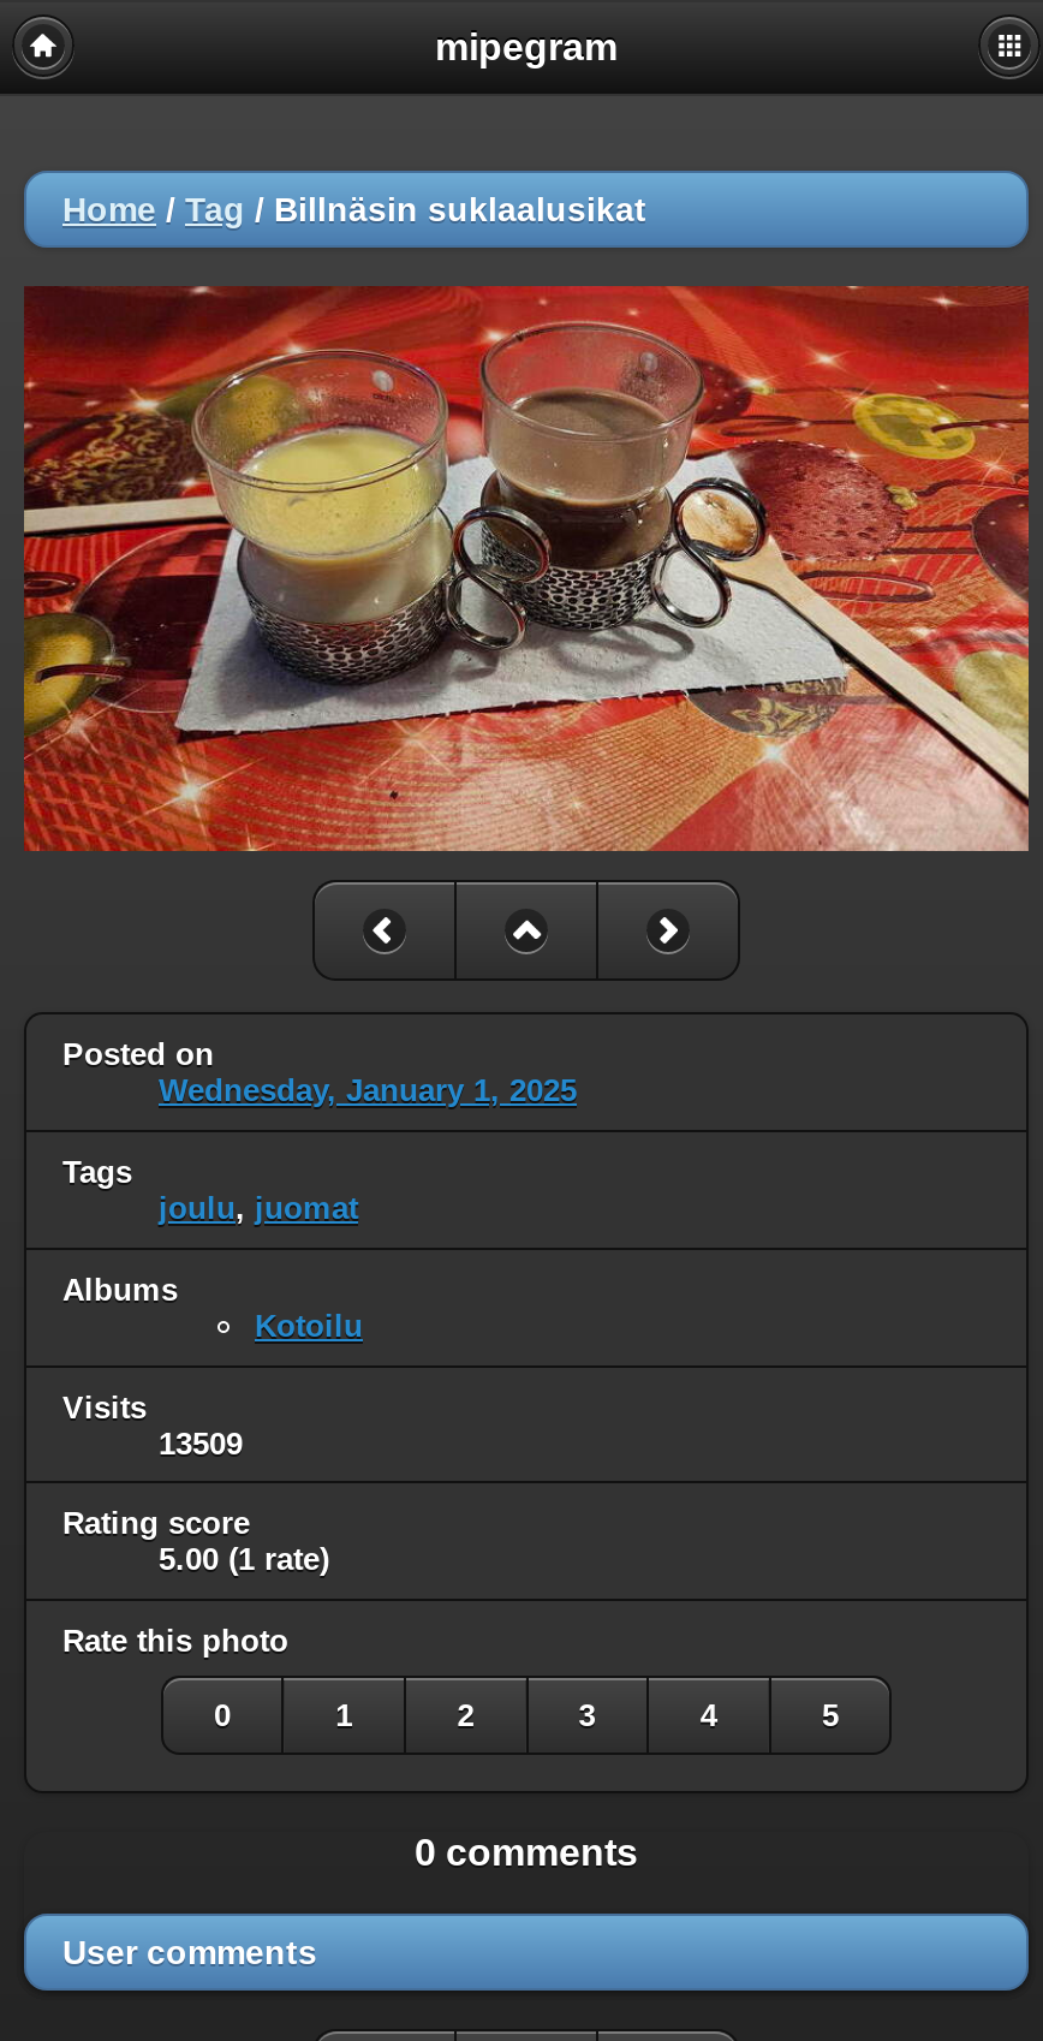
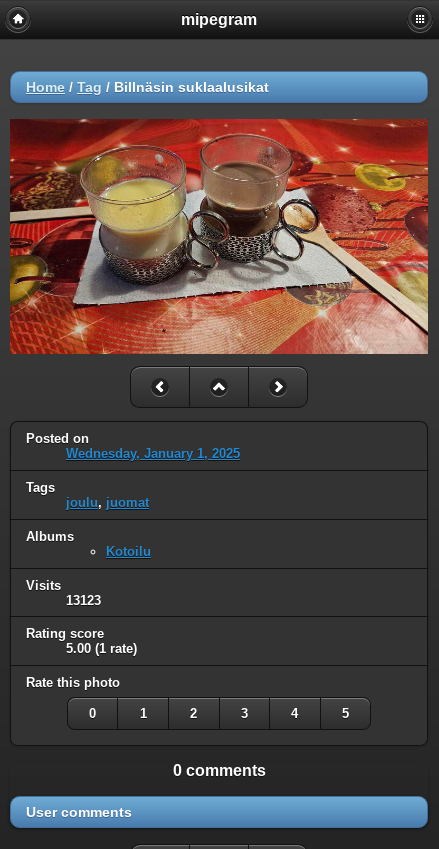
- 13509
+ 13123
